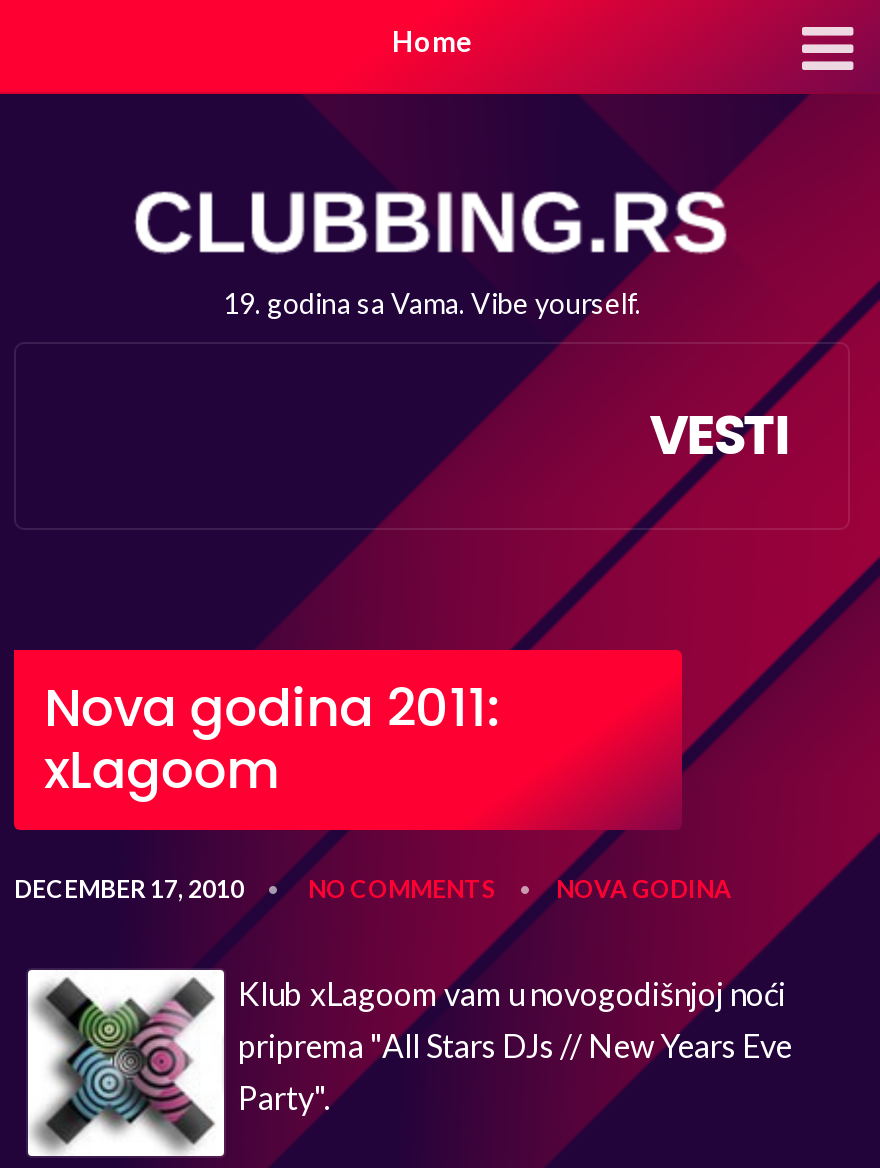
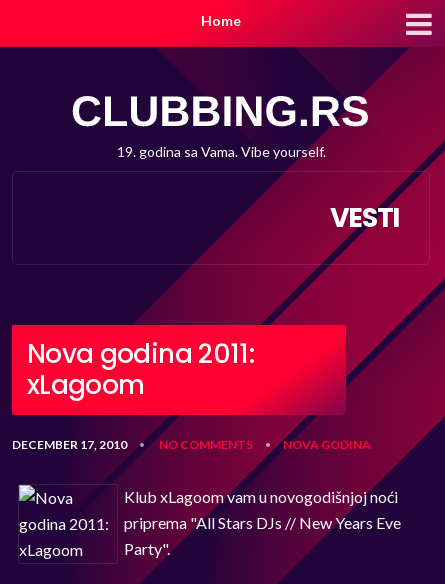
- [image]
+ [image]
